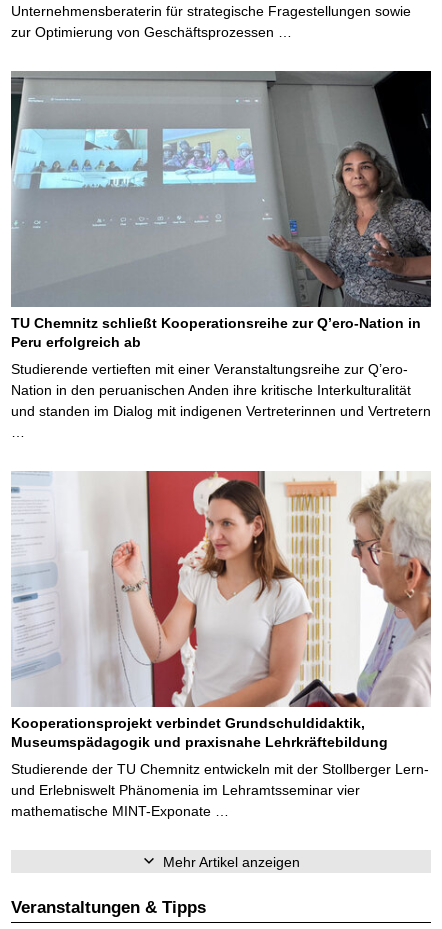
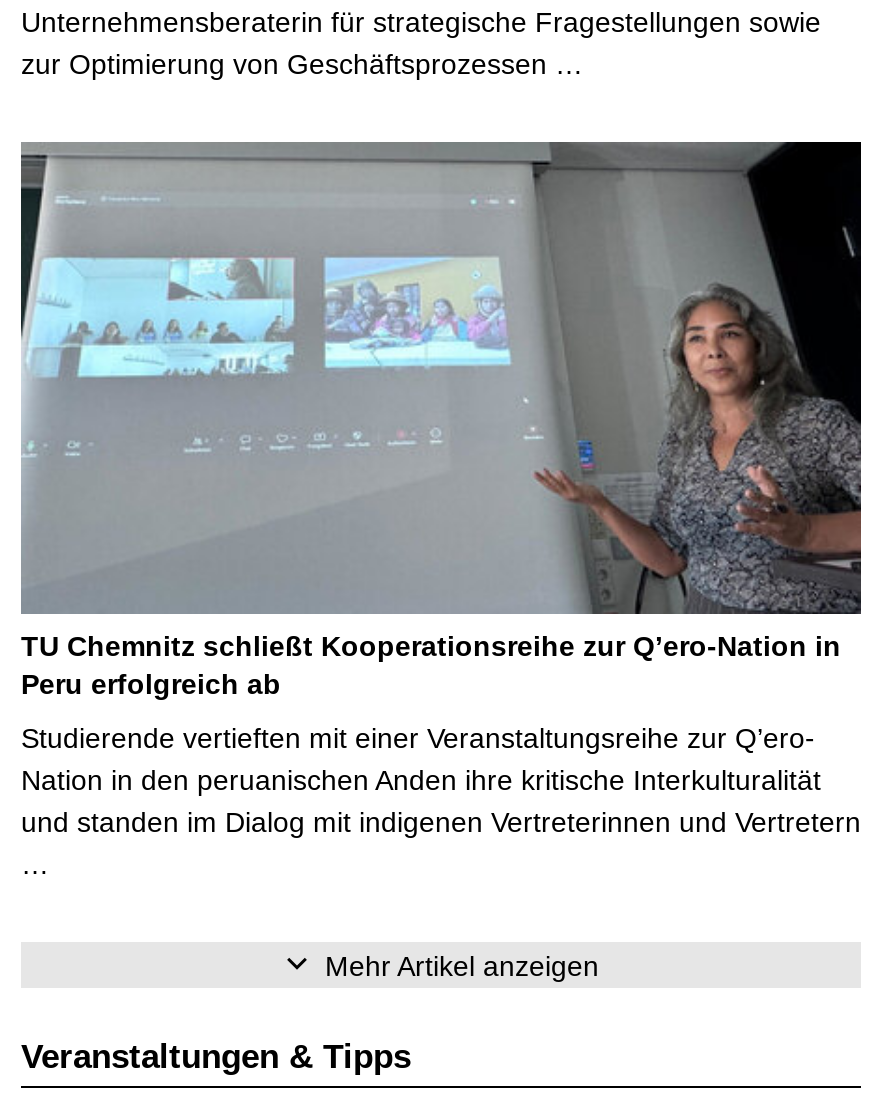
- [image]
- Kooperationsprojekt verbindet Grundschuldidaktik,
- Museumspädagogik und praxisnahe Lehrkräftebildung
- Studierende der TU Chemnitz entwickeln mit der Stollberger Lern-
- und Erlebniswelt Phänomenia im Lehramtsseminar vier
- mathematische MINT-Exponate …
